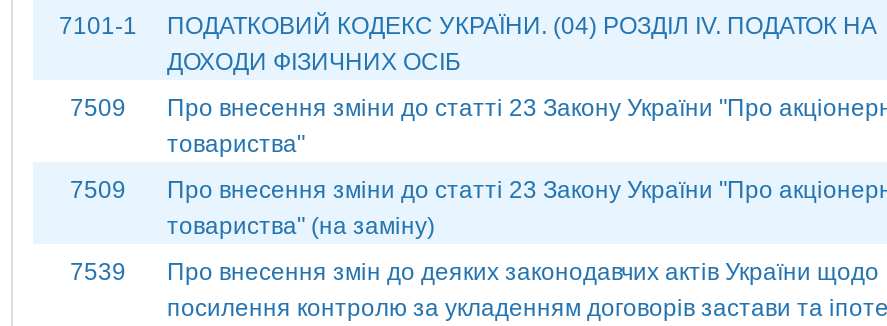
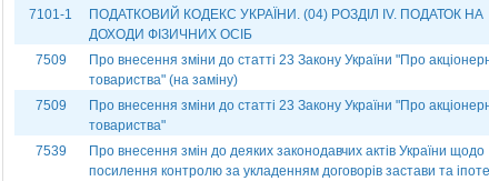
moved down: товариства"

moved up: товариства" (на заміну)
